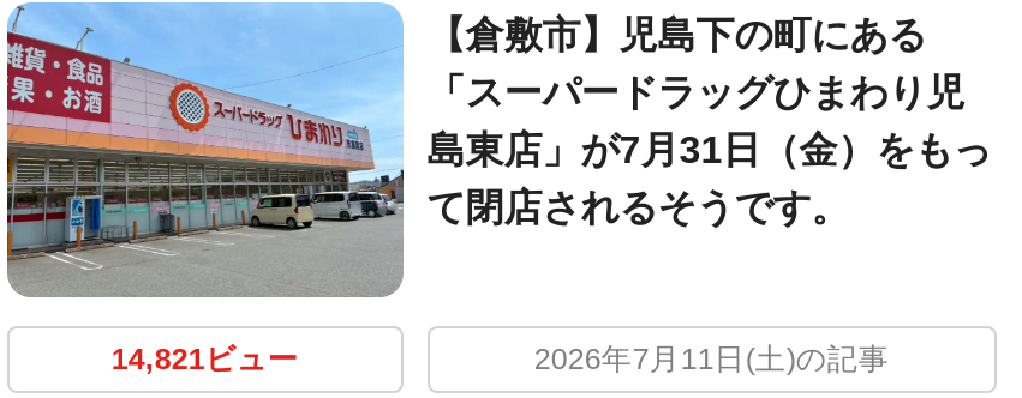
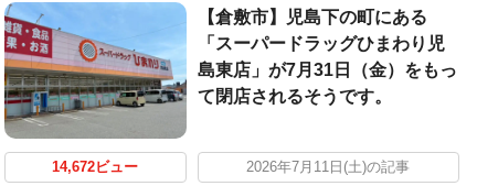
- 14,821ビュー
+ 14,672ビュー
